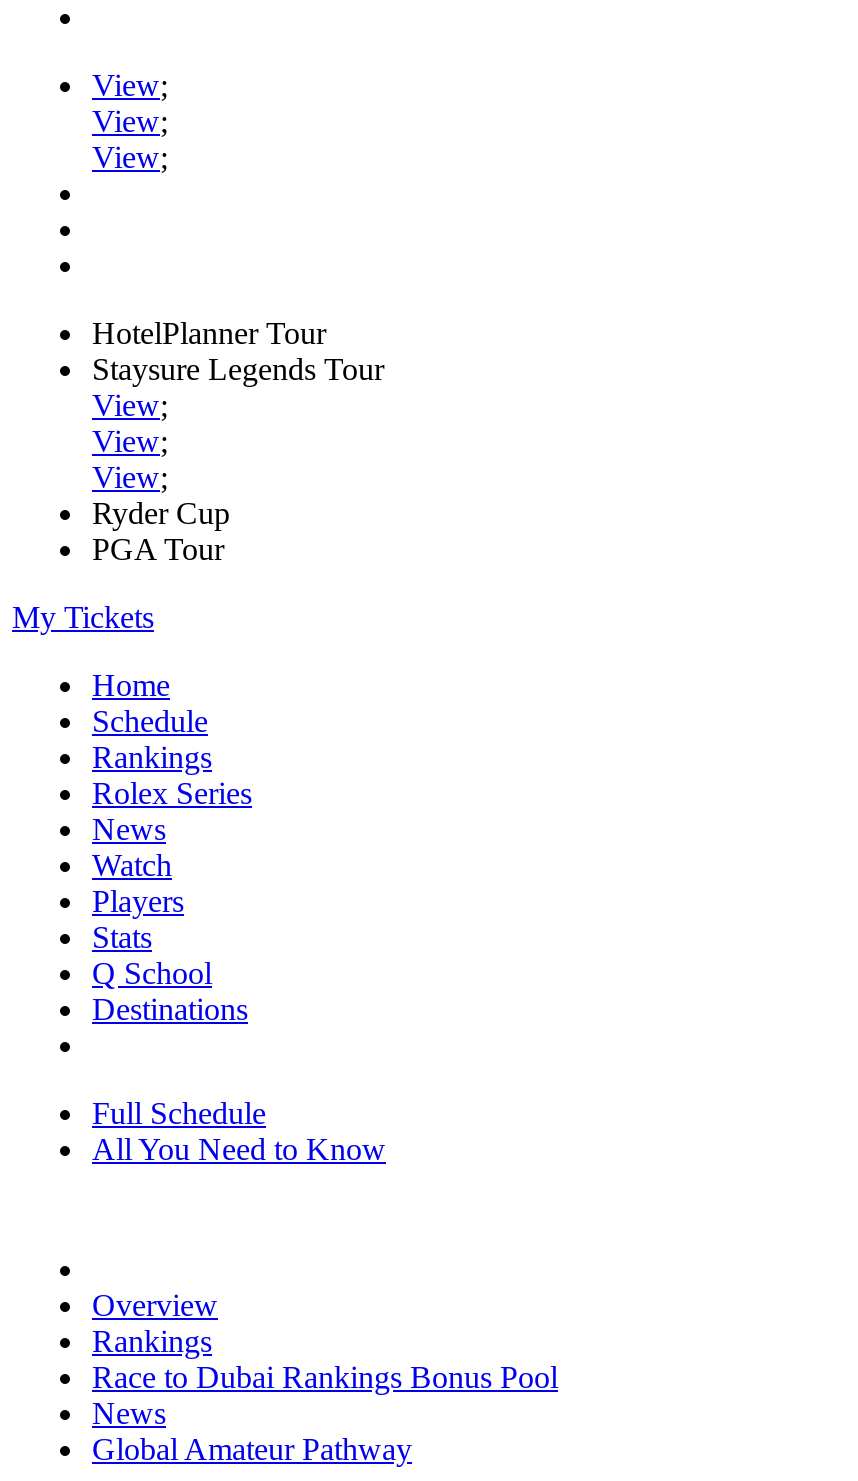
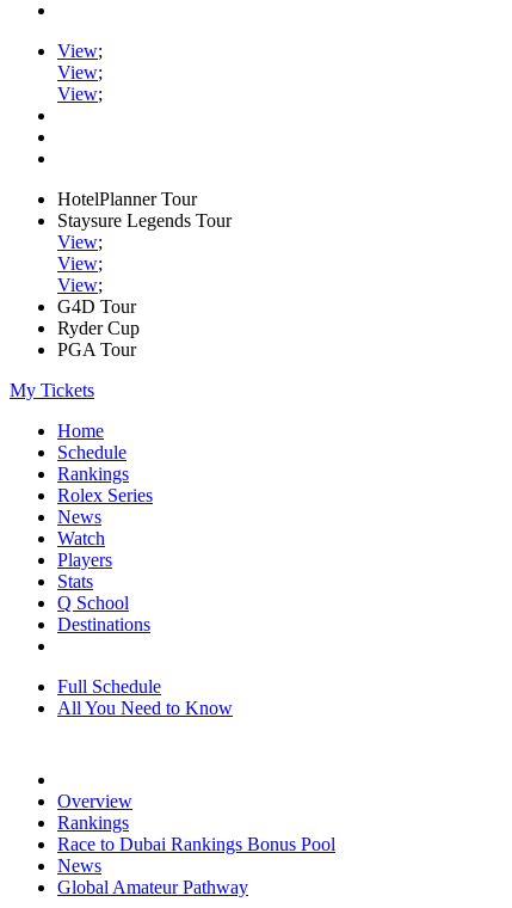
+ G4D Tour
